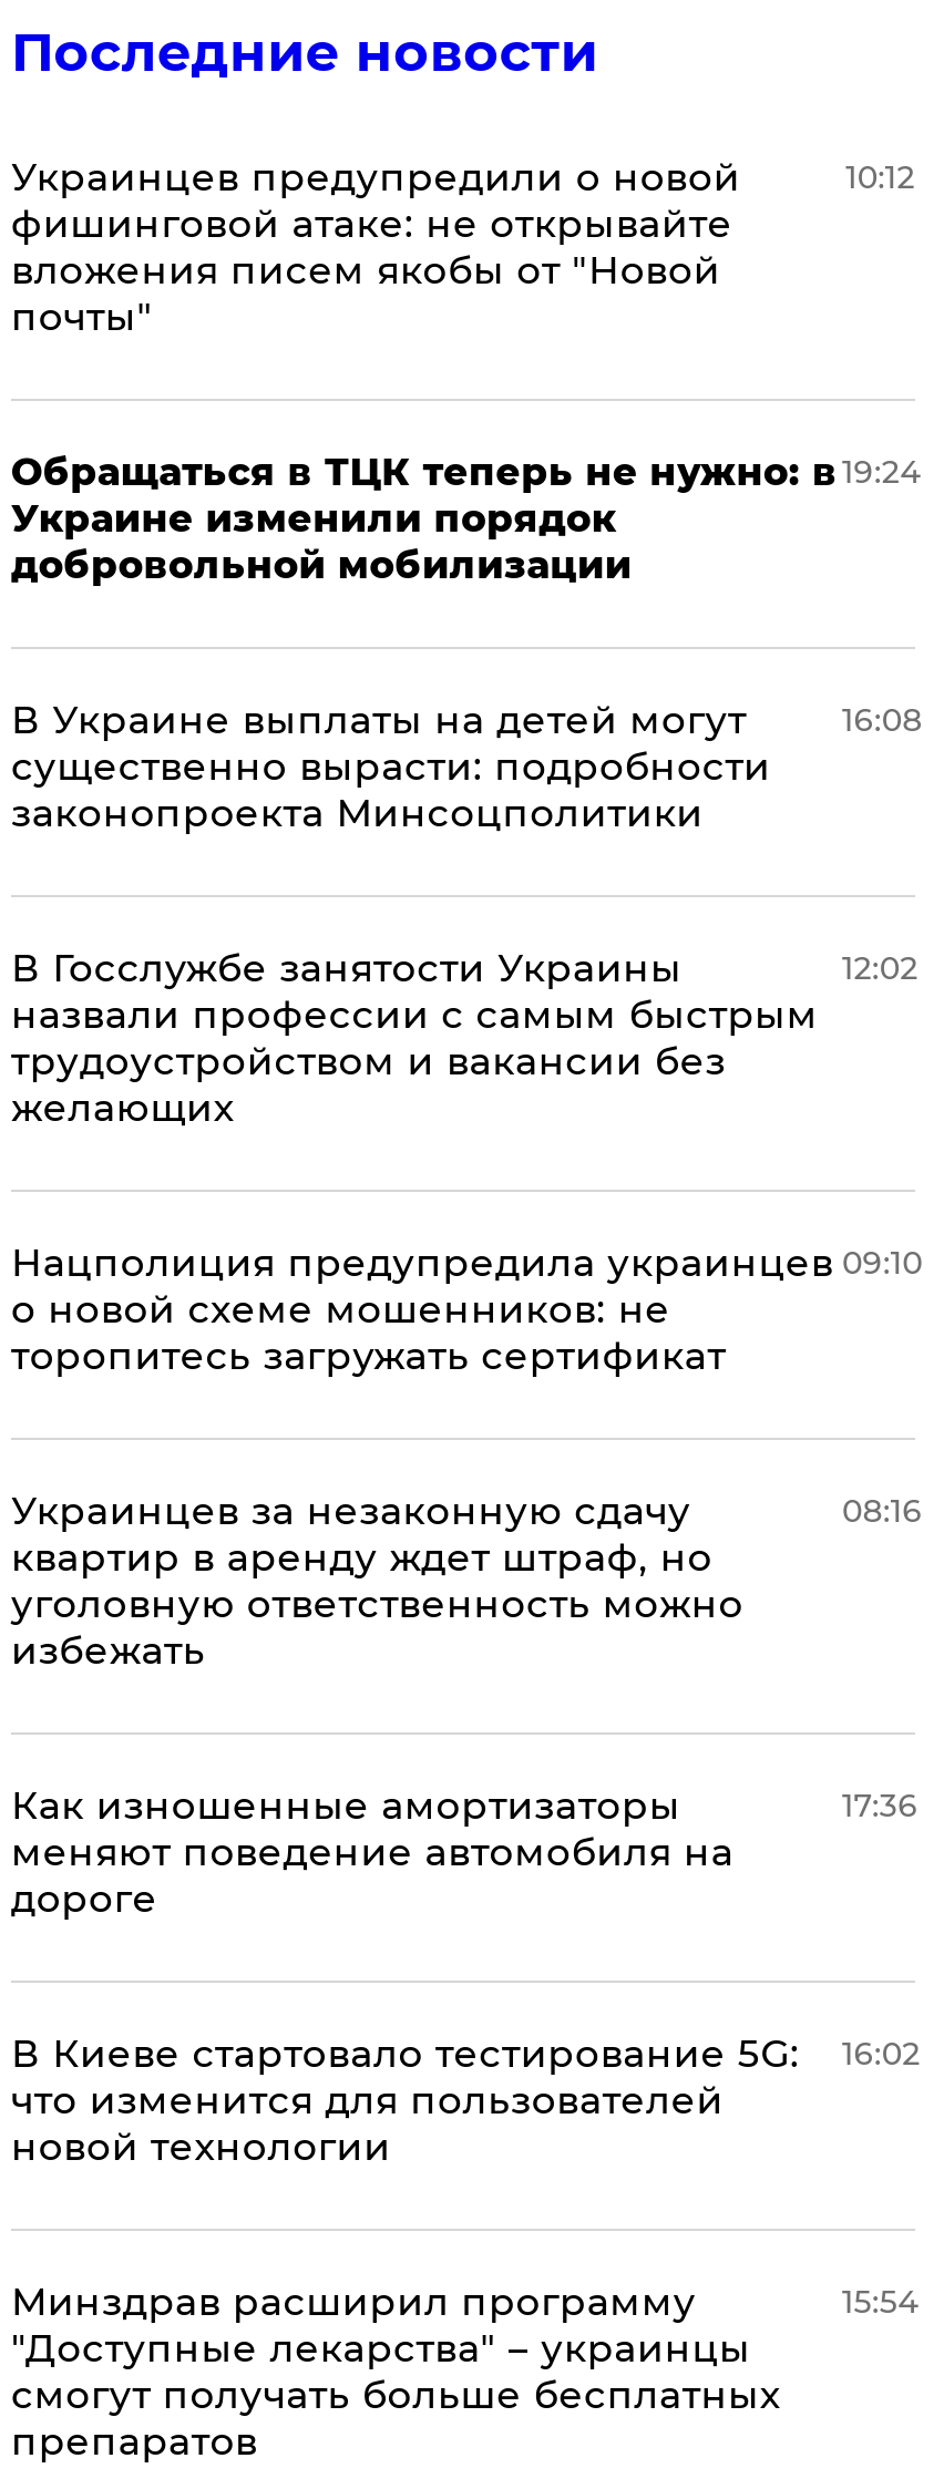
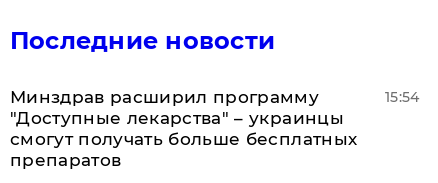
- Украинцев предупредили о новой
- фишинговой атаке: не открывайте
- вложения писем якобы от "Новой
- почты"

- 10:12

- Обращаться в ТЦК теперь не нужно: в
- Украине изменили порядок
- добровольной мобилизации

- 19:24

- В Украине выплаты на детей могут
- существенно вырасти: подробности
- законопроекта Минсоцполитики

- 16:08

- В Госслужбе занятости Украины
- назвали профессии с самым быстрым
- трудоустройством и вакансии без
- желающих

- 12:02

- Нацполиция предупредила украинцев
- о новой схеме мошенников: не
- торопитесь загружать сертификат

- 09:10

- Украинцев за незаконную сдачу
- квартир в аренду ждет штраф, но
- уголовную ответственность можно
- избежать

- 08:16

- Как изношенные амортизаторы
- меняют поведение автомобиля на
- дороге

- 17:36

- В Киеве стартовало тестирование 5G:
- что изменится для пользователей
- новой технологии

- 16:02
